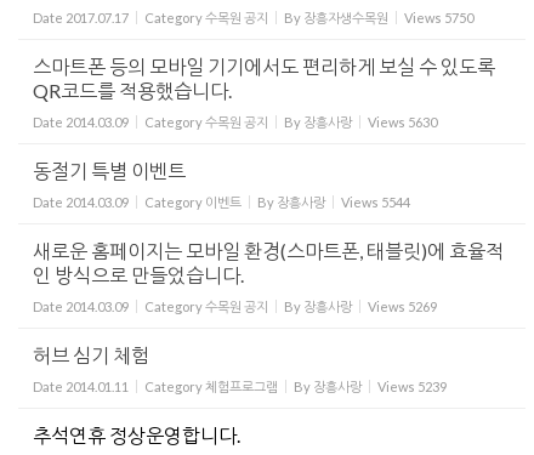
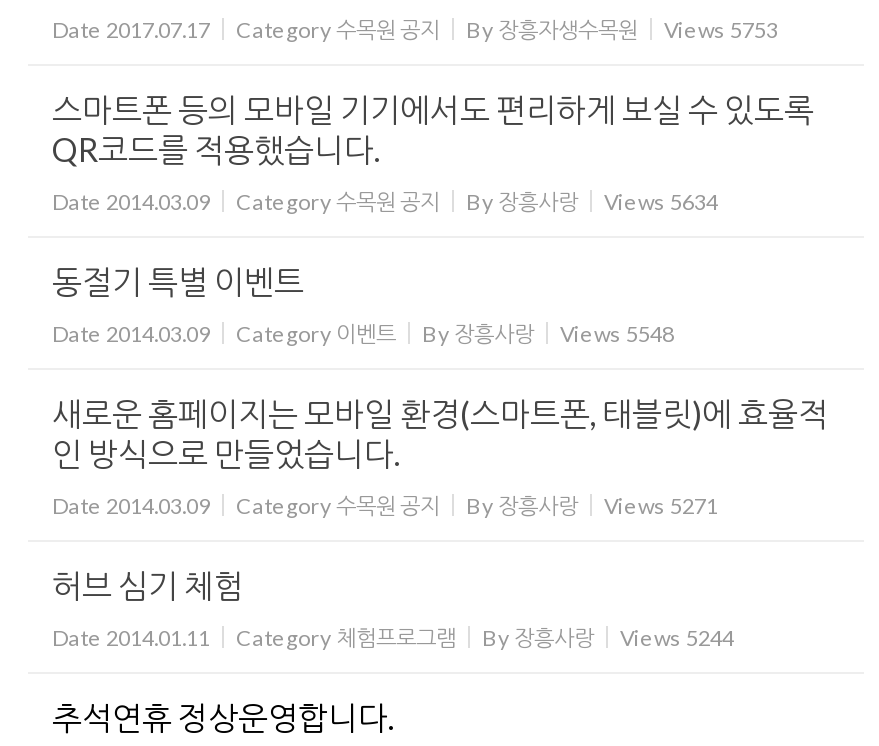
- Date 2017.07.17 Category 수목원 공지 By 장흥자생수목원 Views 5750
+ Date 2017.07.17 Category 수목원 공지 By 장흥자생수목원 Views 5753

- Date 2014.03.09 Category 수목원 공지 By 장흥사랑 Views 5630
+ Date 2014.03.09 Category 수목원 공지 By 장흥사랑 Views 5634

- Date 2014.03.09 Category 이벤트 By 장흥사랑 Views 5544
+ Date 2014.03.09 Category 이벤트 By 장흥사랑 Views 5548

- Date 2014.03.09 Category 수목원 공지 By 장흥사랑 Views 5269
+ Date 2014.03.09 Category 수목원 공지 By 장흥사랑 Views 5271

- Date 2014.01.11 Category 체험프로그램 By 장흥사랑 Views 5239
+ Date 2014.01.11 Category 체험프로그램 By 장흥사랑 Views 5244
